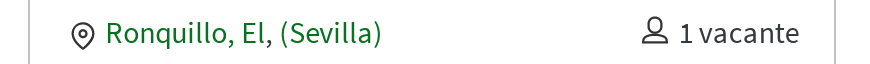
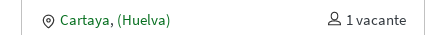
- Ronquillo, El, (Sevilla)
+ Cartaya, (Huelva)
